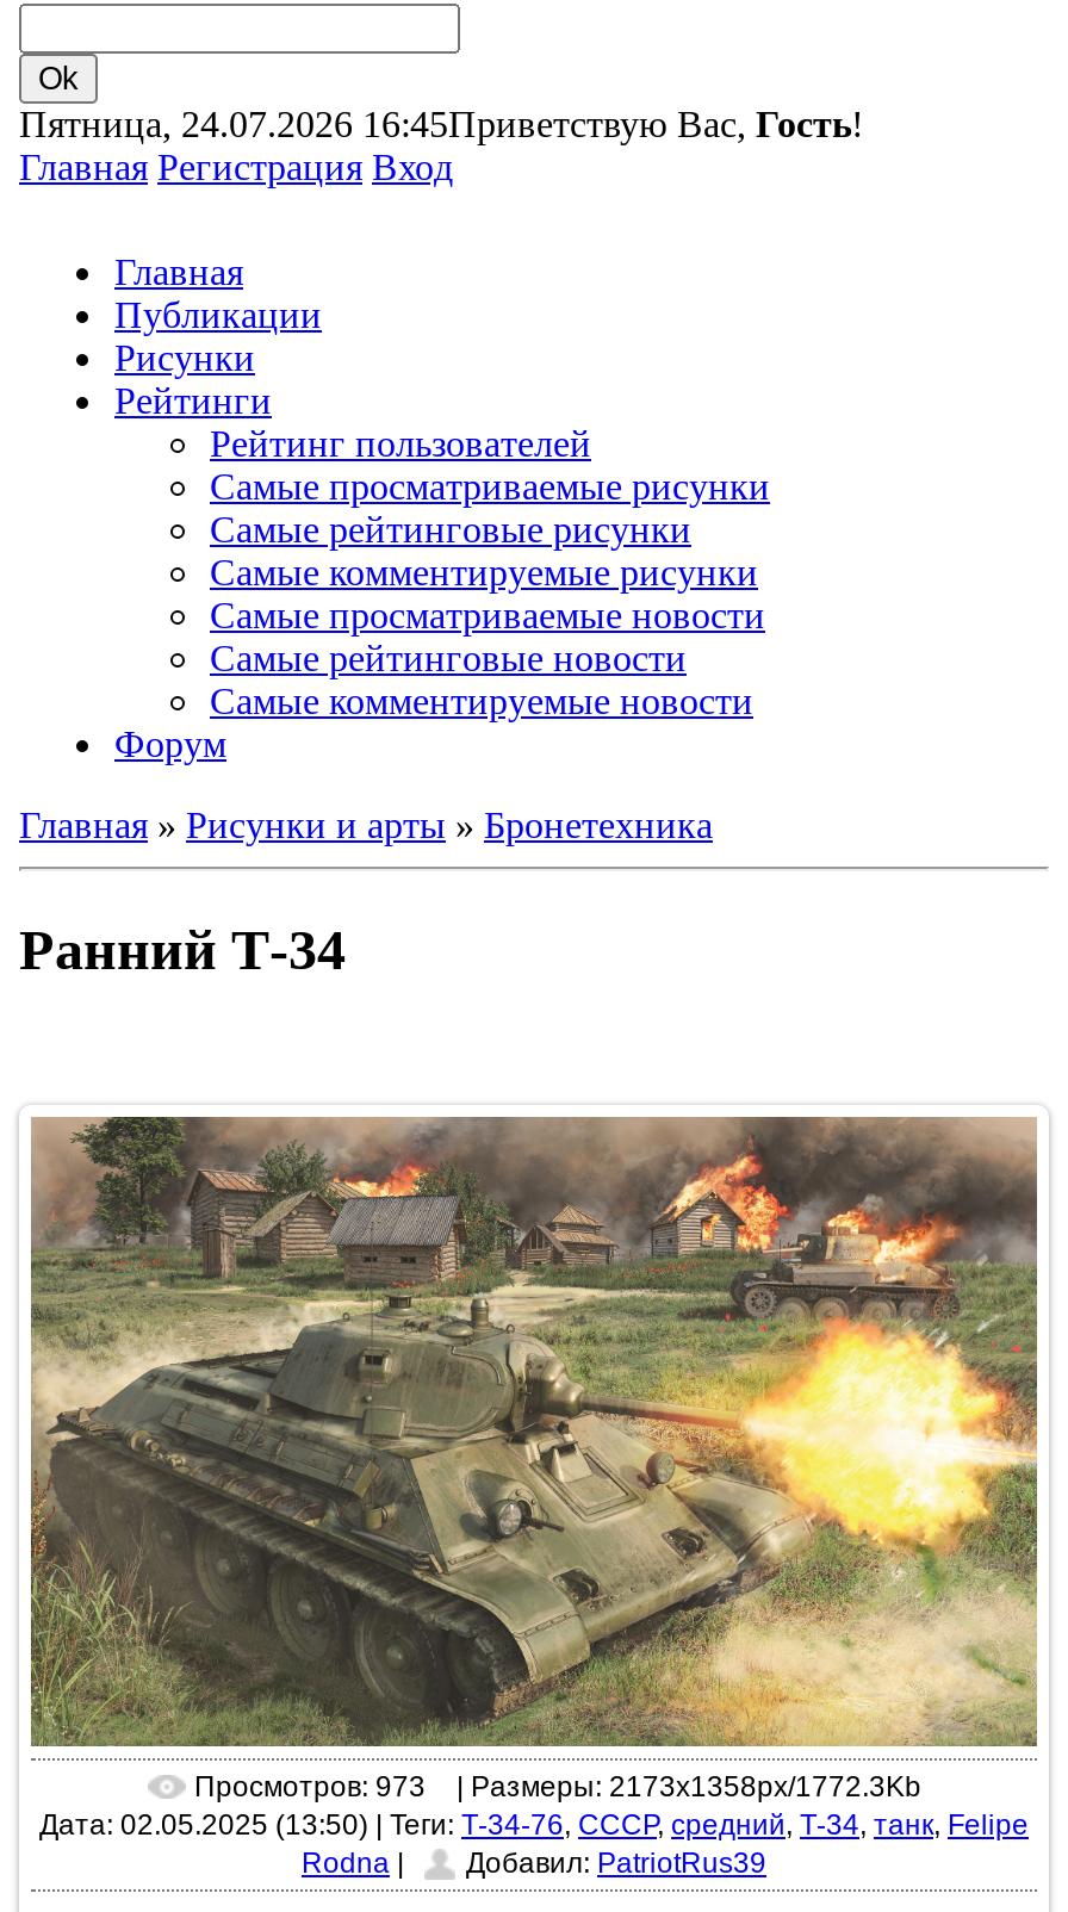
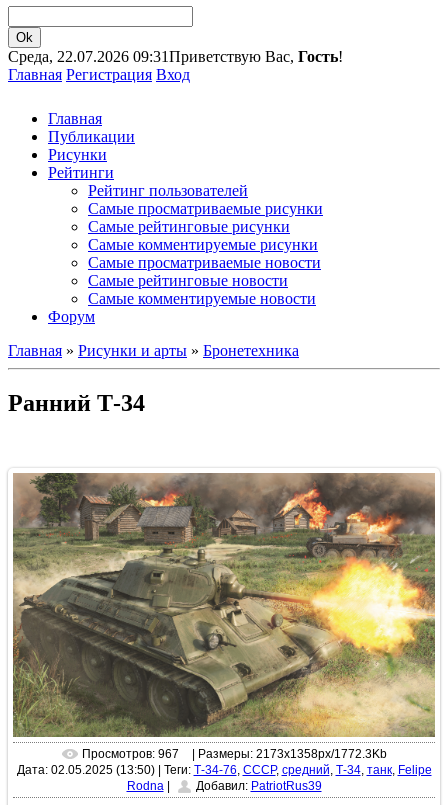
- Пятница, 24.07.2026 16:45Приветствую Вас, Гость!
+ Среда, 22.07.2026 09:31Приветствую Вас, Гость!

- Просмотров: 973
+ Просмотров: 967
